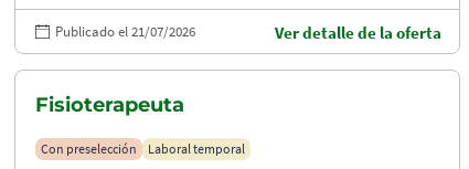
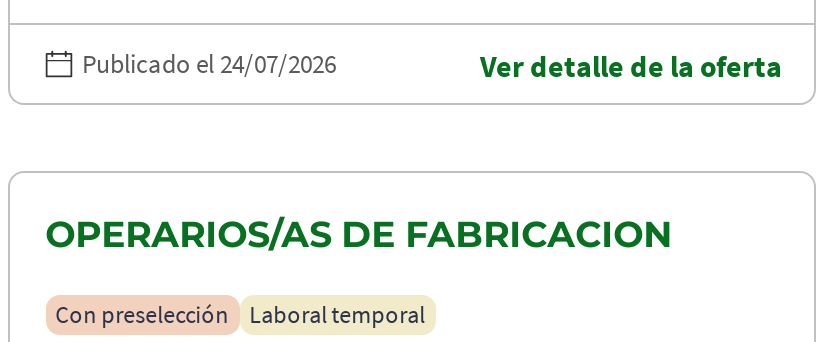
- Publicado el 21/07/2026
+ Publicado el 24/07/2026

- Fisioterapeuta
+ OPERARIOS/AS DE FABRICACION
